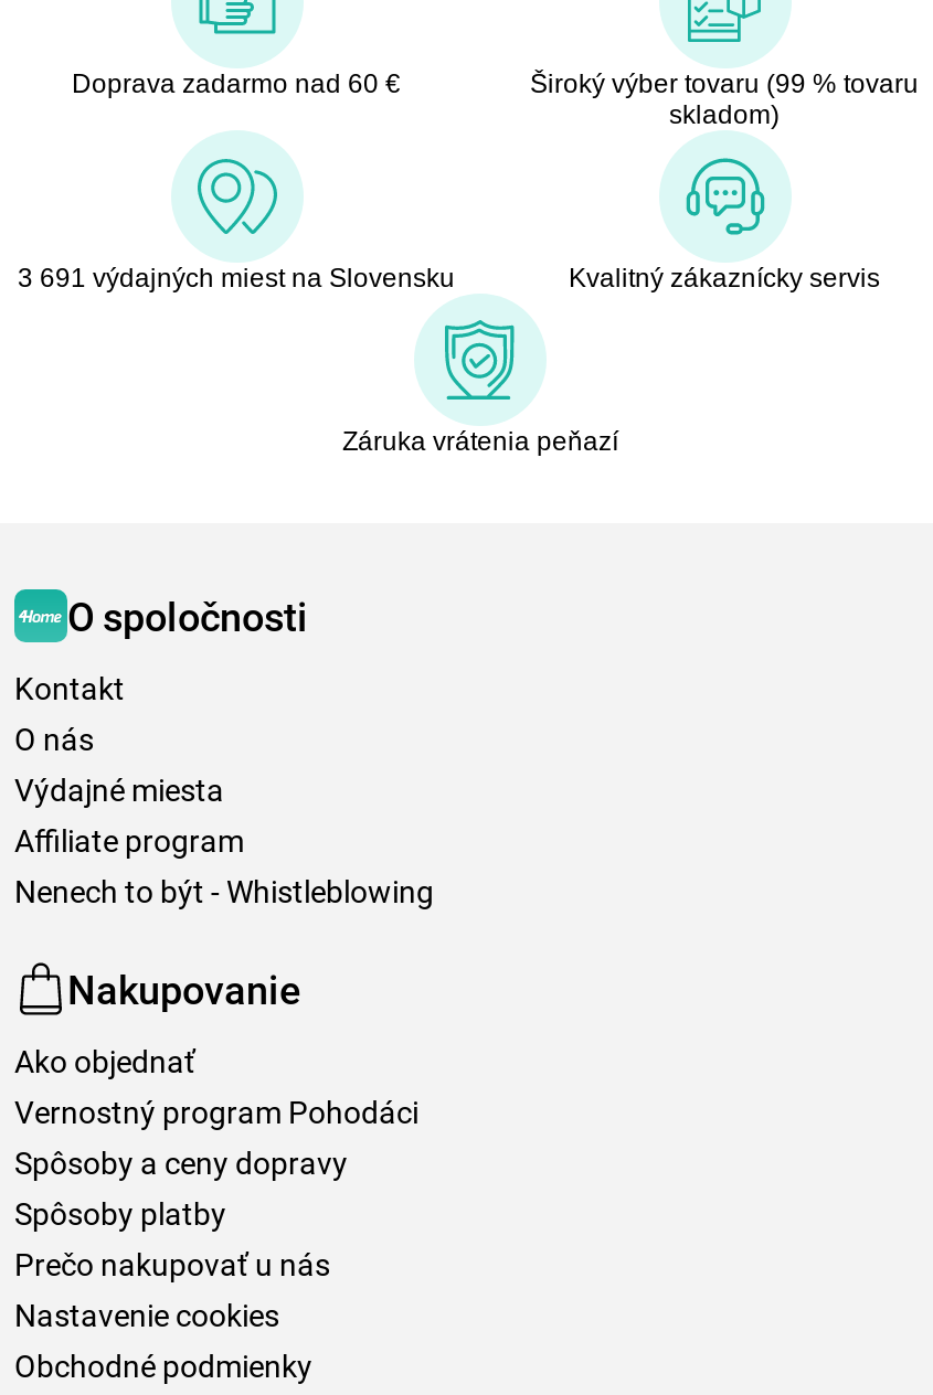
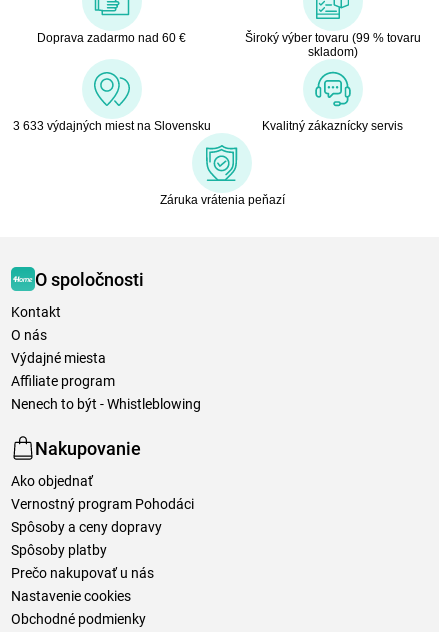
- 3 691 výdajných miest na Slovensku
+ 3 633 výdajných miest na Slovensku
